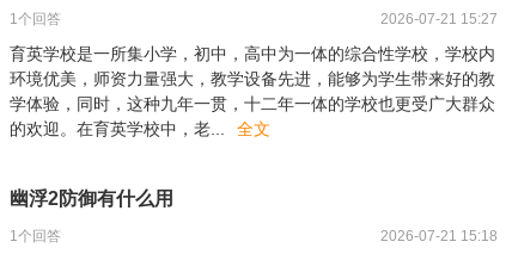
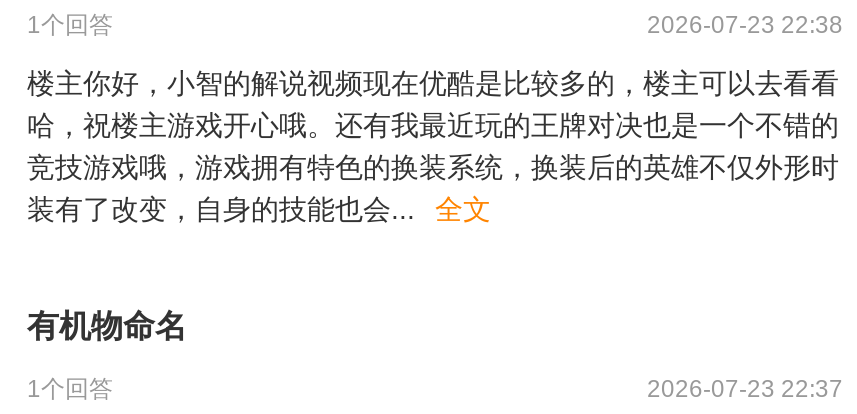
- 2026-07-21 15:27
+ 2026-07-23 22:38

- 育英学校是一所集小学，初中，高中为一体的综合性学校，学校内
- 环境优美，师资力量强大，教学设备先进，能够为学生带来好的教
- 学体验，同时，这种九年一贯，十二年一体的学校也更受广大群众
- 的欢迎。在育英学校中，老...
+ 楼主你好，小智的解说视频现在优酷是比较多的，楼主可以去看看
+ 哈，祝楼主游戏开心哦。还有我最近玩的王牌对决也是一个不错的
+ 竞技游戏哦，游戏拥有特色的换装系统，换装后的英雄不仅外形时
+ 装有了改变，自身的技能也会...

- 幽浮2防御有什么用
+ 有机物命名

- 2026-07-21 15:18
+ 2026-07-23 22:37
